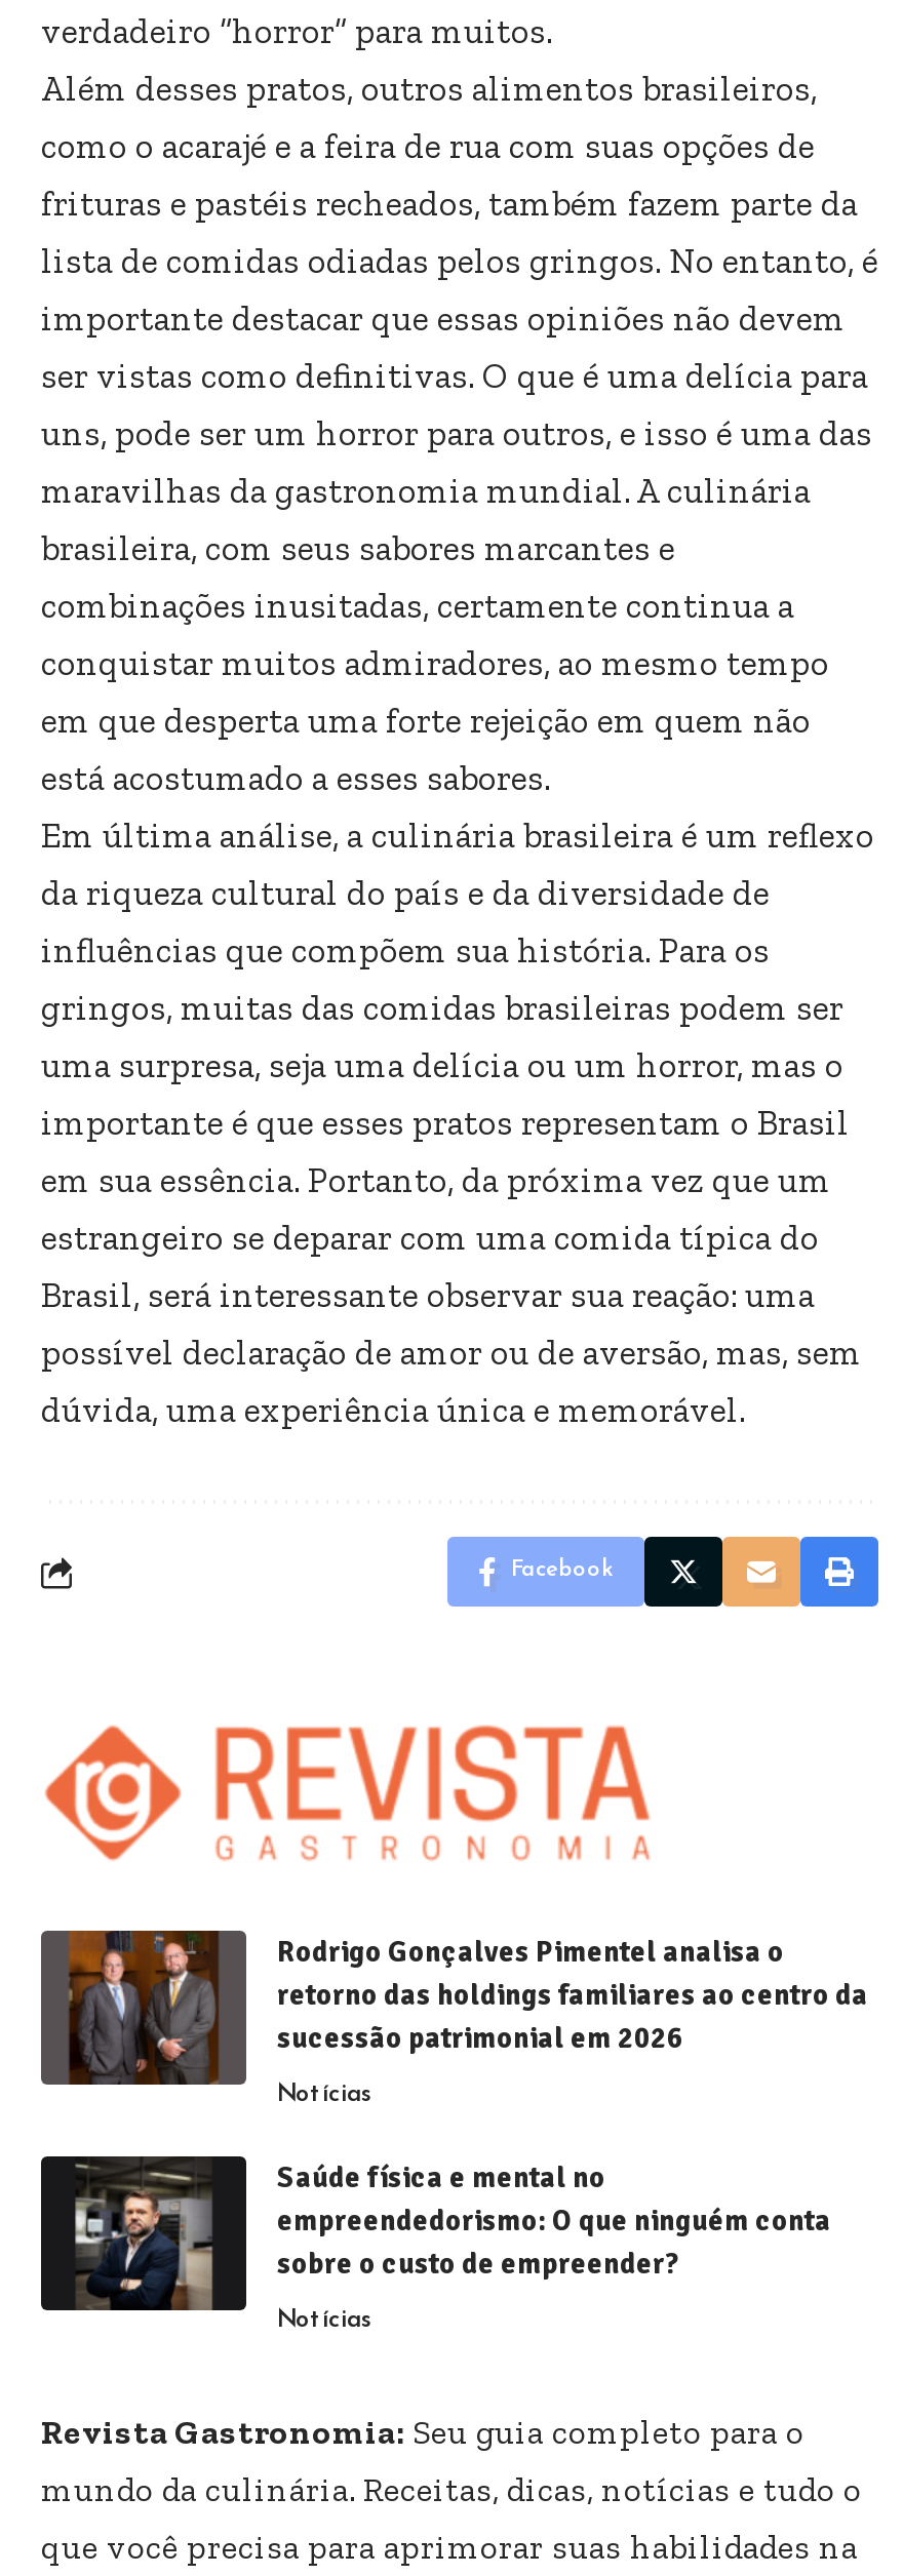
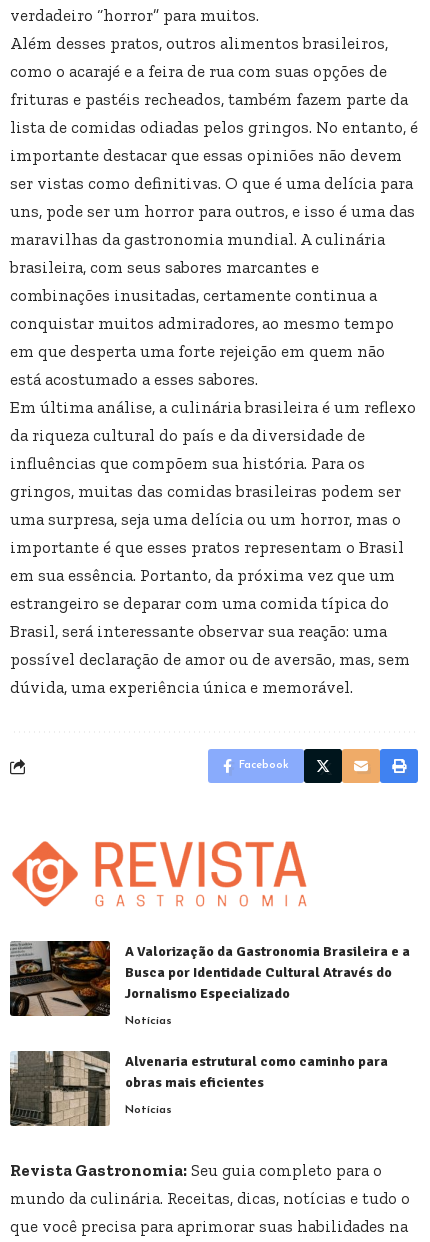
- [image]
- Rodrigo Gonçalves Pimentel analisa o
- retorno das holdings familiares ao centro da
- sucessão patrimonial em 2026
+ [image]
+ A Valorização da Gastronomia Brasileira e a
+ Busca por Identidade Cultural Através do
+ Jornalismo Especializado

- [image]
- Saúde física e mental no
- empreendedorismo: O que ninguém conta
- sobre o custo de empreender?
+ [image]
+ Alvenaria estrutural como caminho para
+ obras mais eficientes
